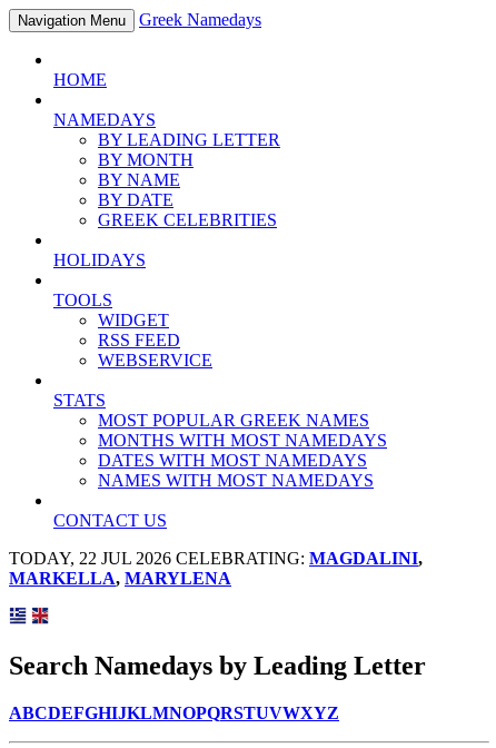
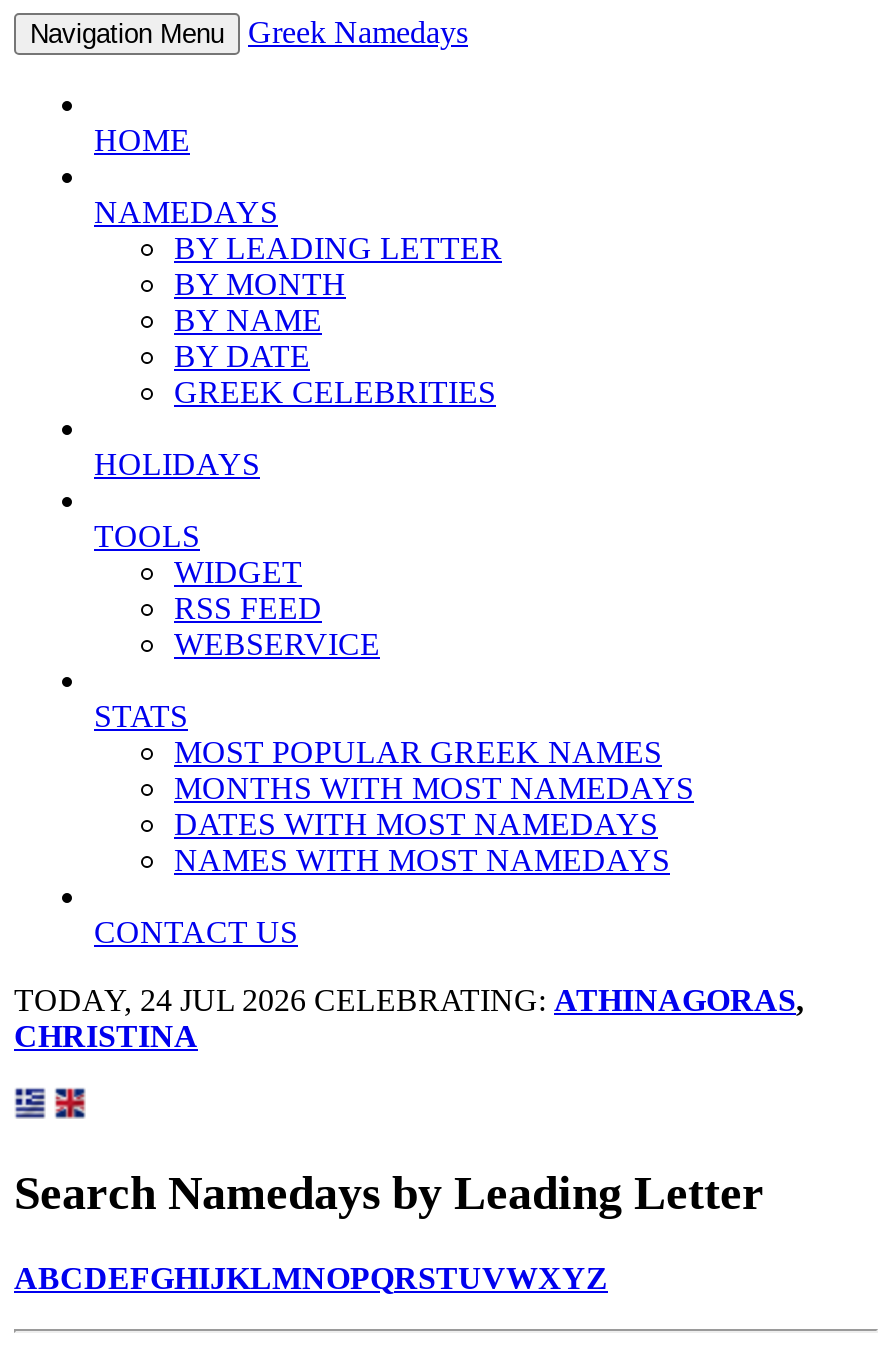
- TODAY, 22 JUL 2026 CELEBRATING: MAGDALINI,
- MARKELLA, MARYLENA
+ TODAY, 24 JUL 2026 CELEBRATING: ATHINAGORAS,
+ CHRISTINA
